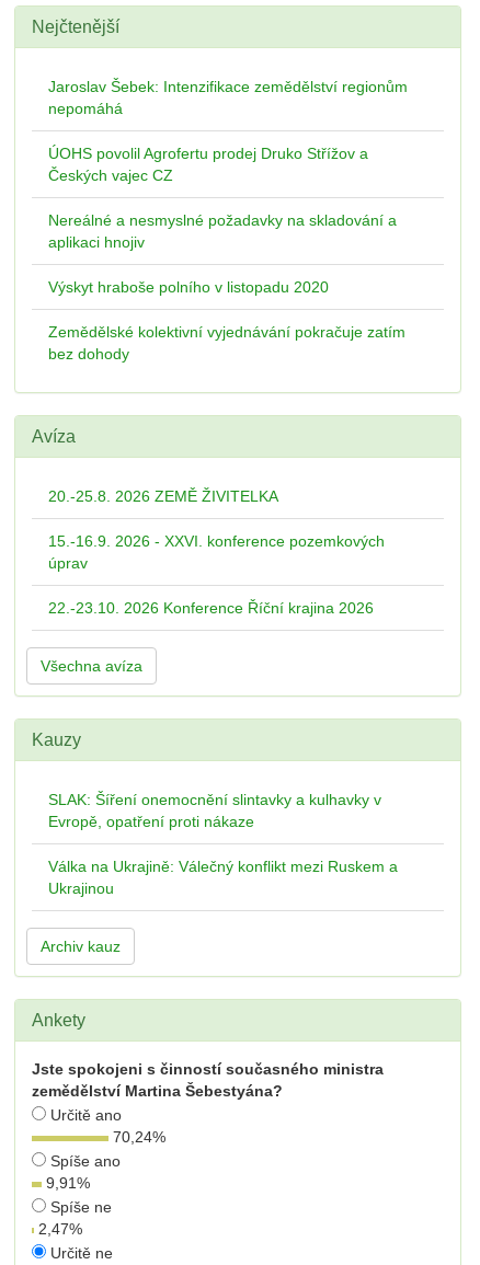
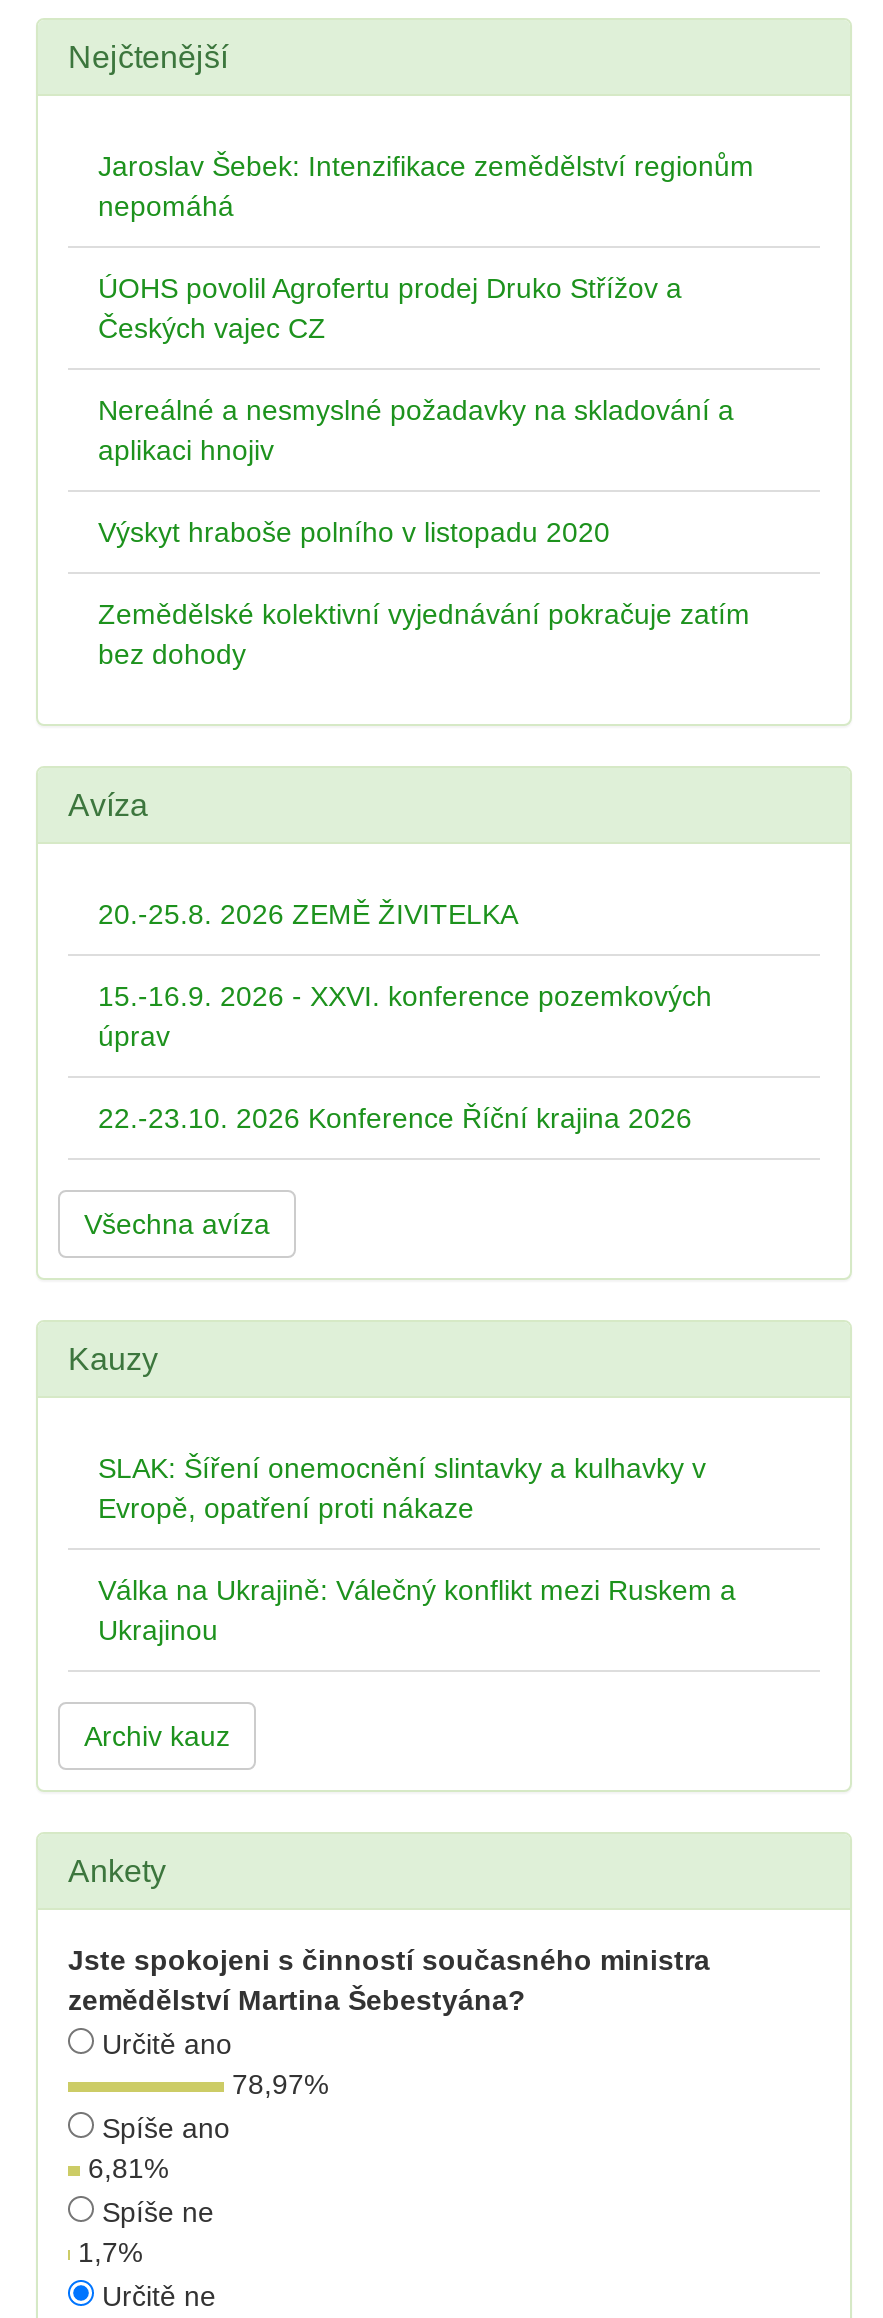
- 70,24%
+ 78,97%

- 9,91%
+ 6,81%

- 2,47%
+ 1,7%
